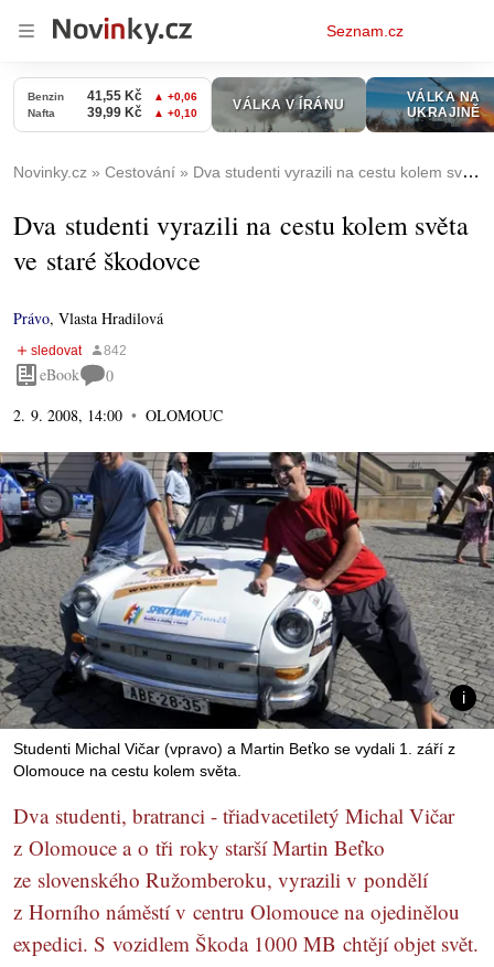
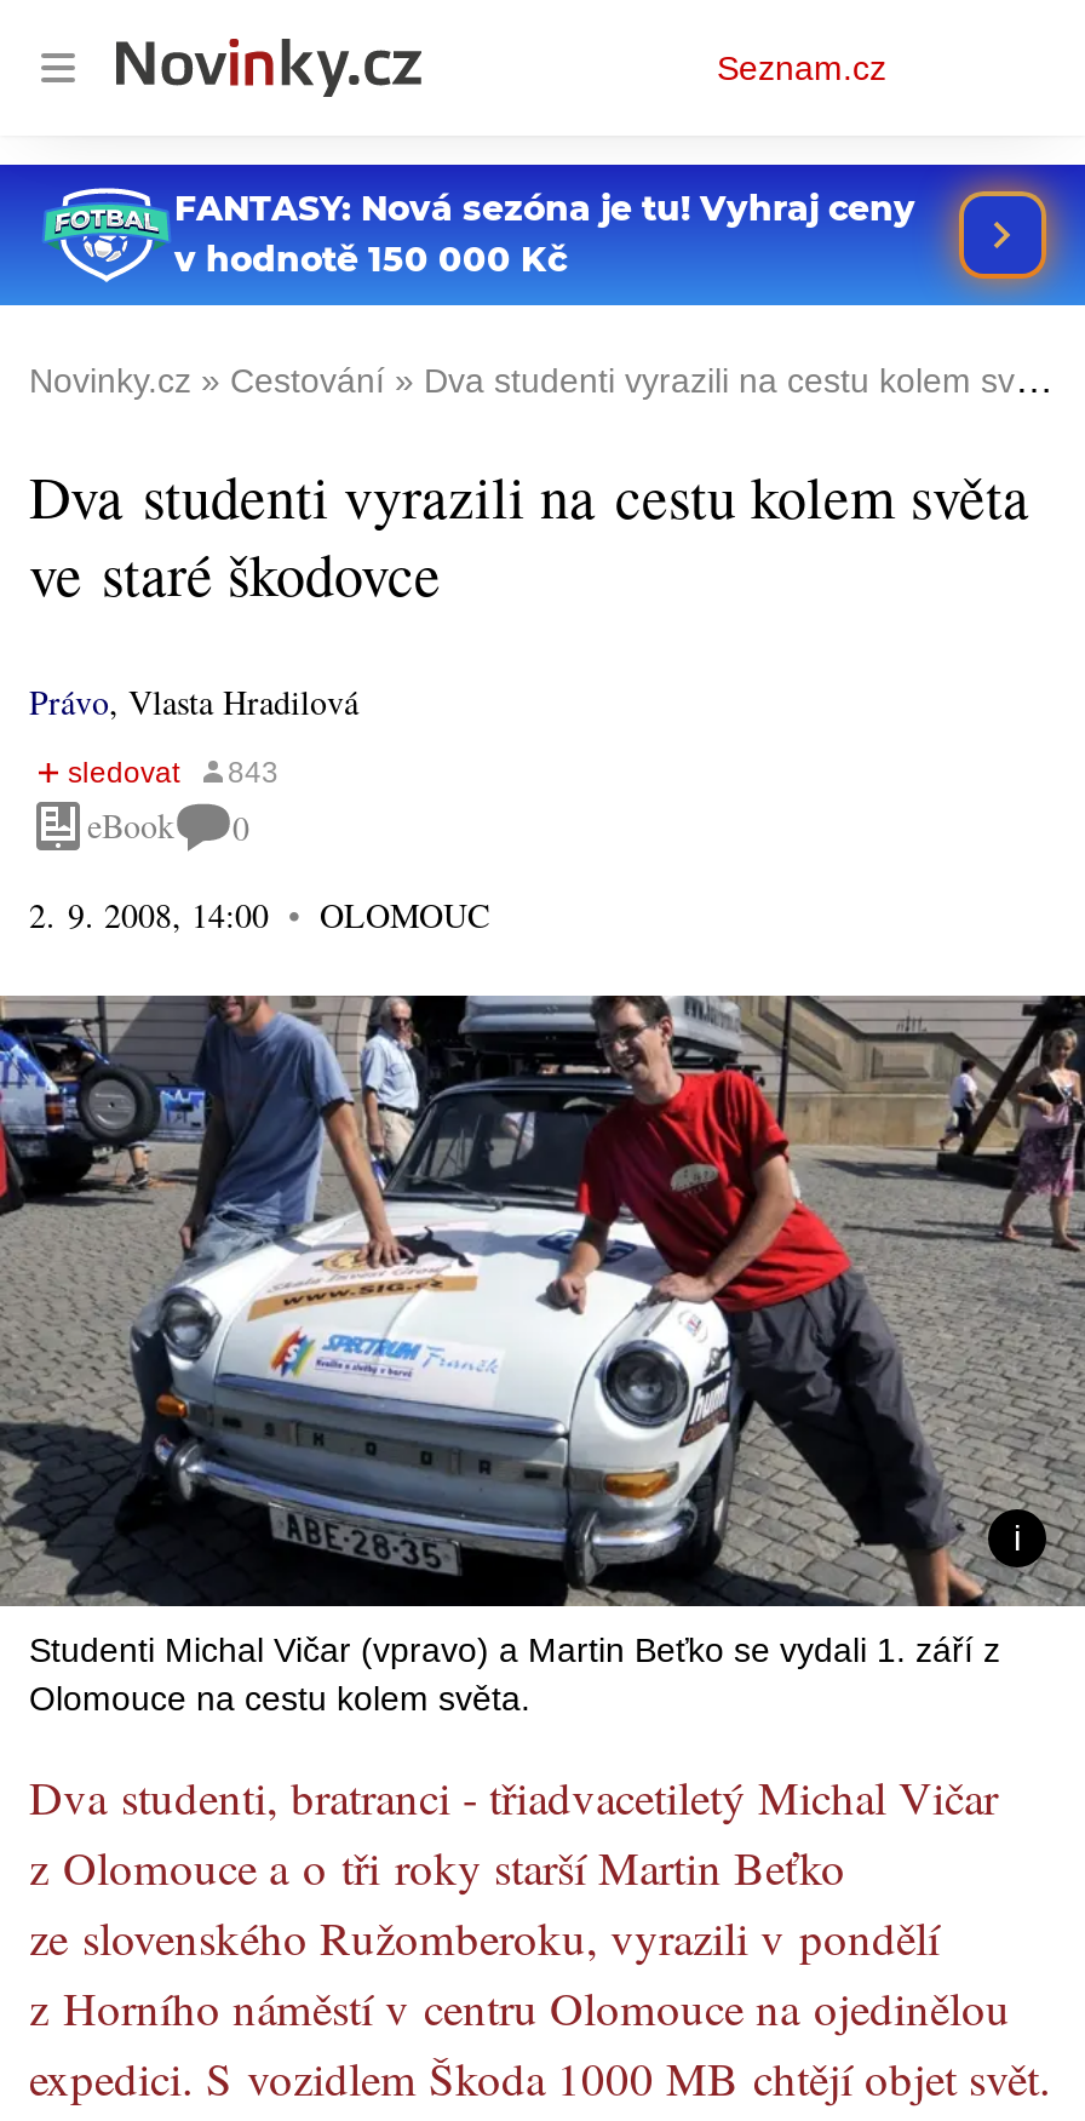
- [image]
+ [image]
